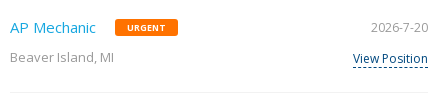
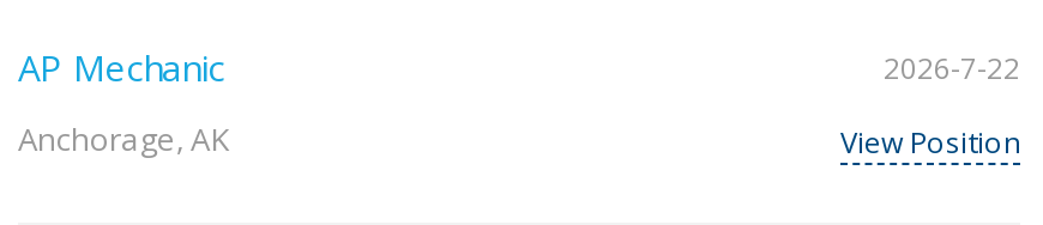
- URGENT
- Beaver Island, MI
+ Anchorage, AK

- 2026-7-20
+ 2026-7-22
